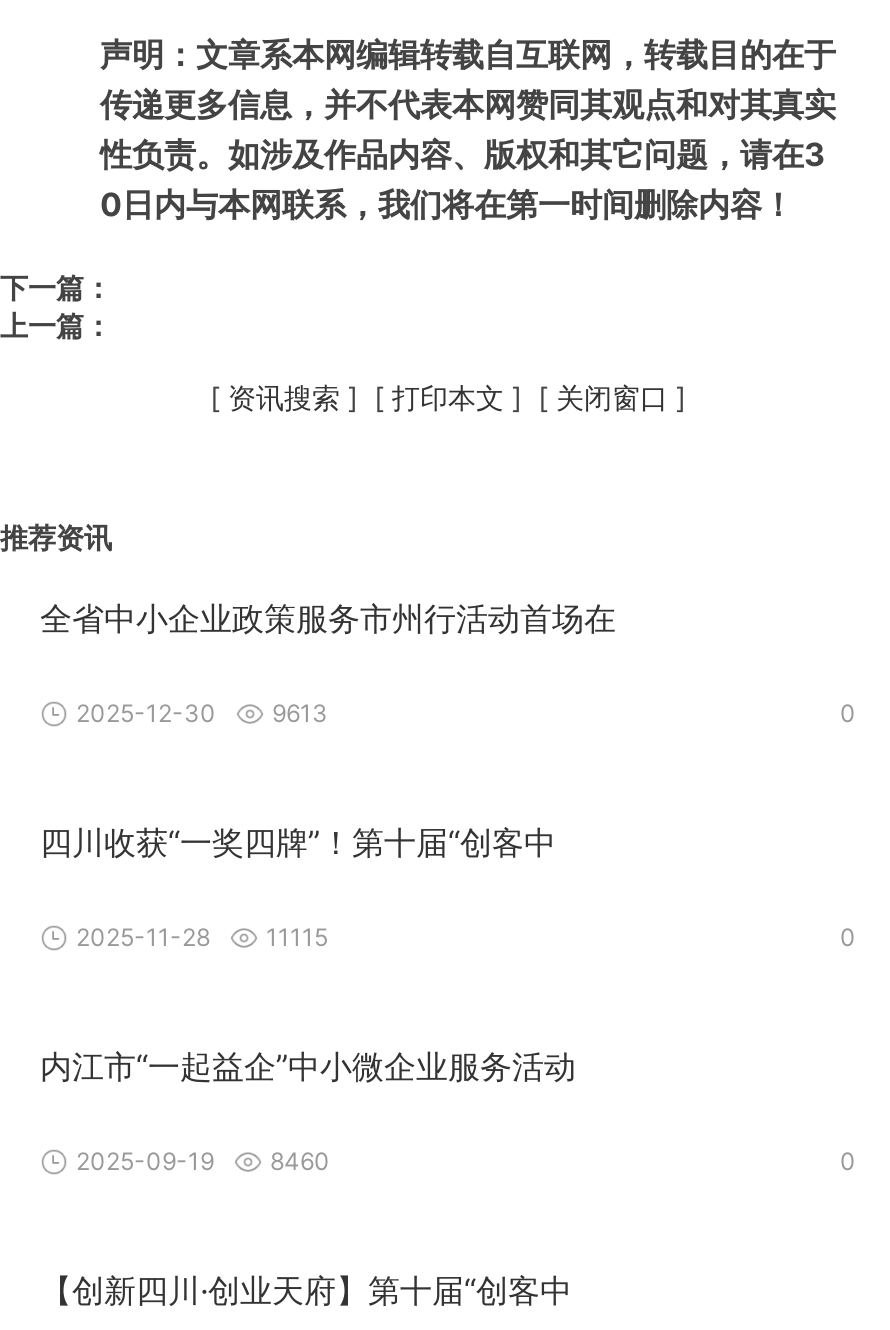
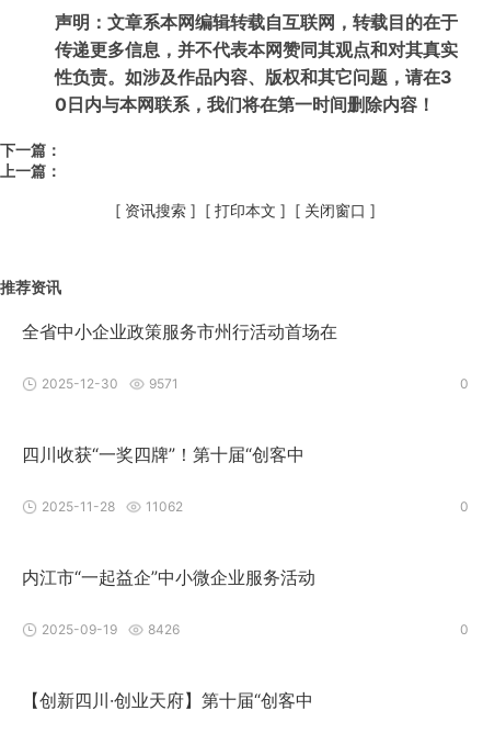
- 2025-12-30 9613
+ 2025-12-30 9571

- 2025-11-28 11115
+ 2025-11-28 11062

- 2025-09-19 8460
+ 2025-09-19 8426
